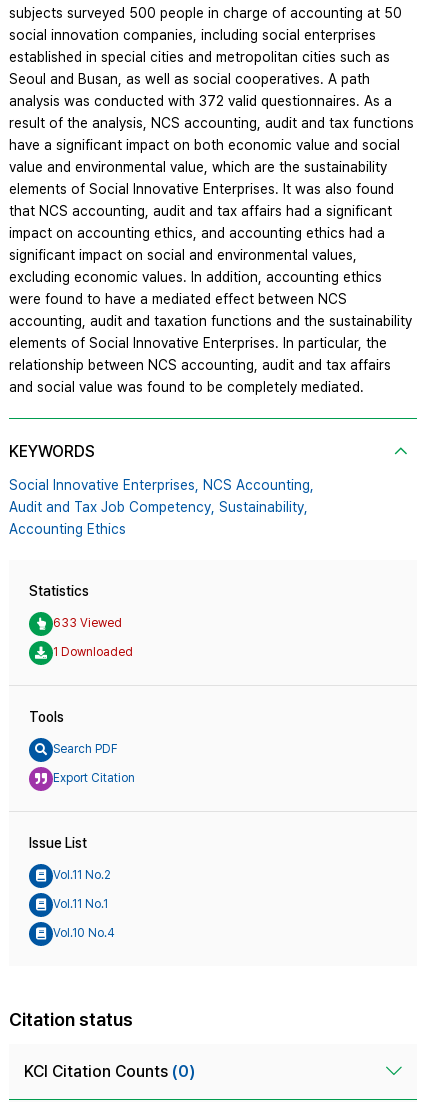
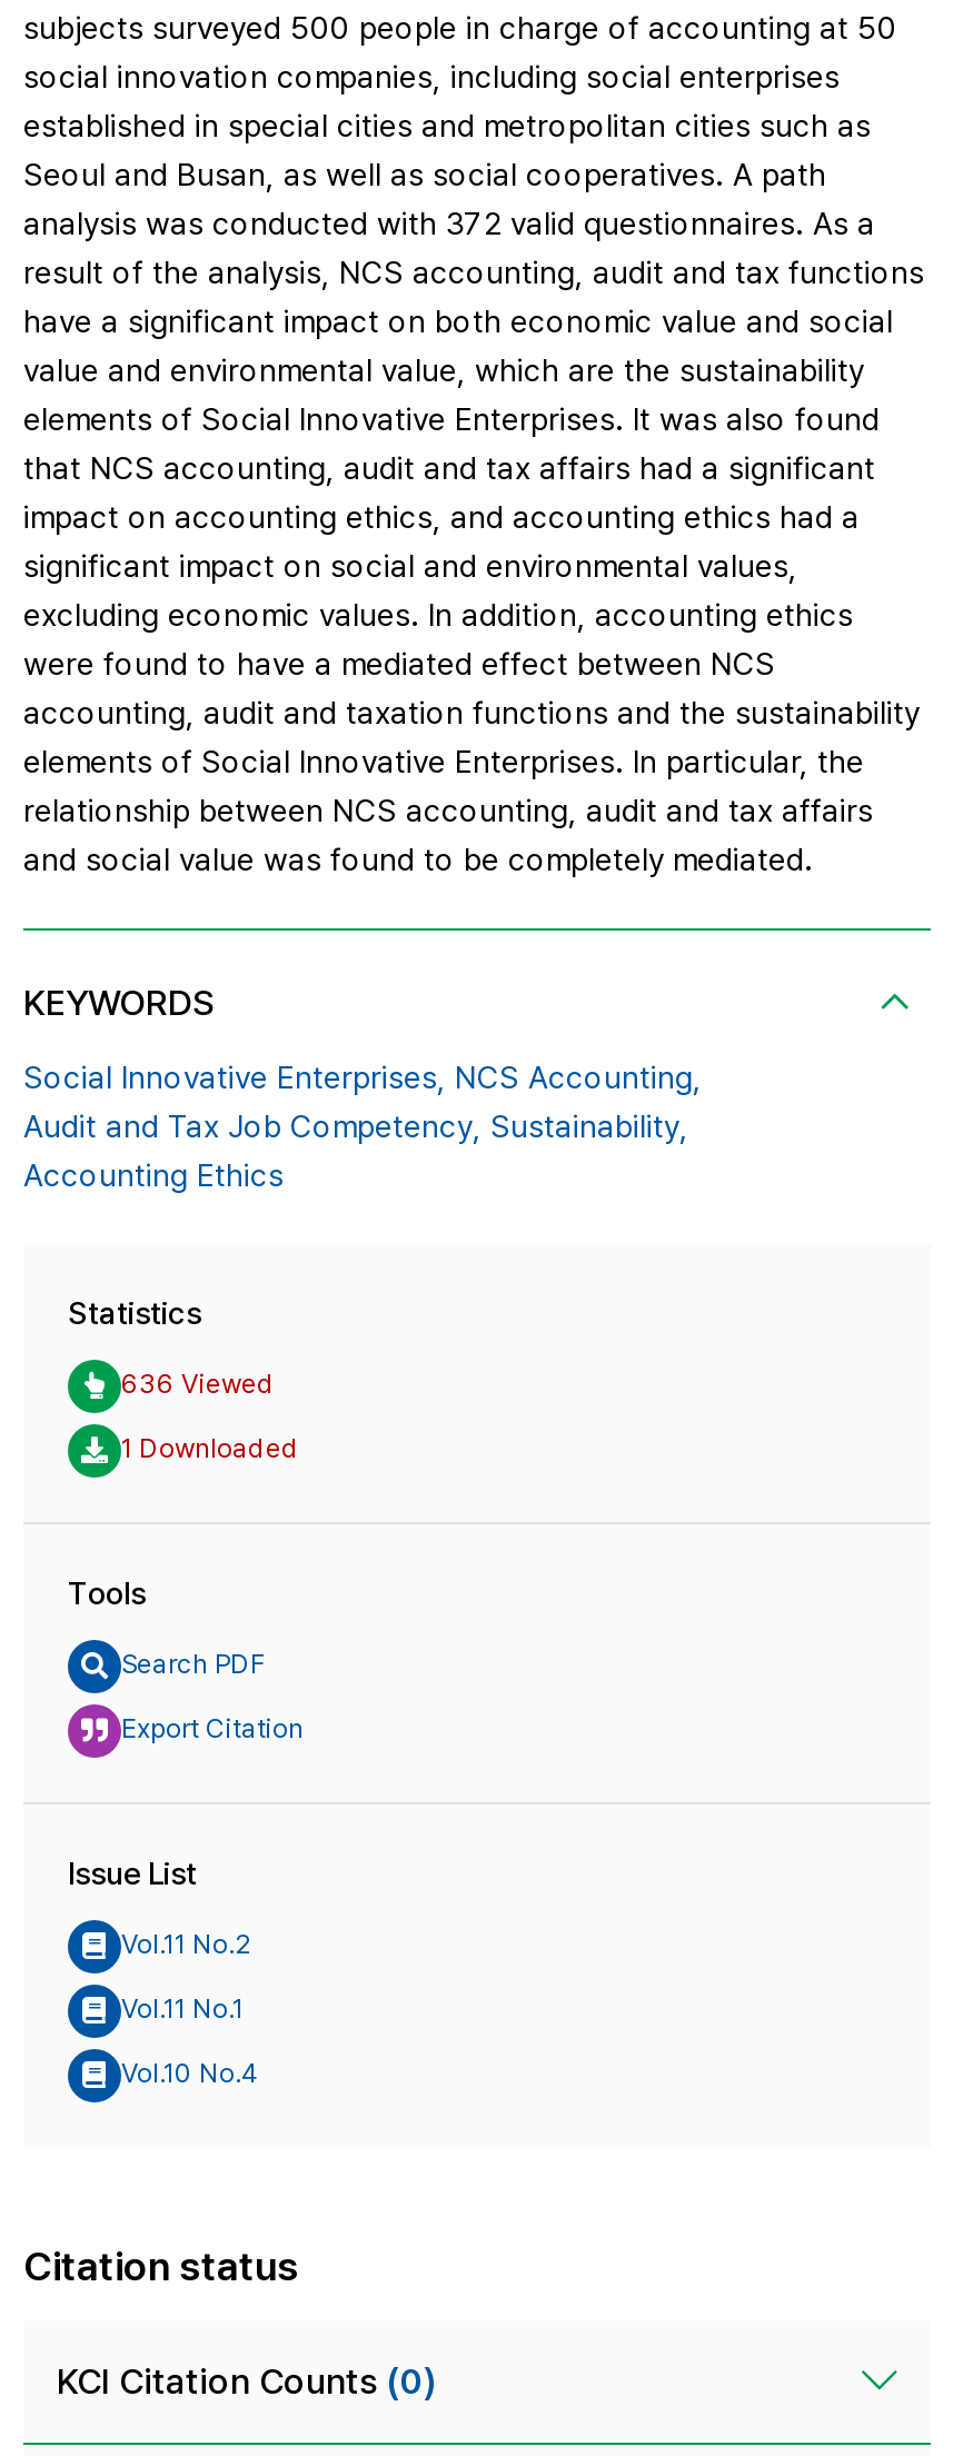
- 633 Viewed
+ 636 Viewed
